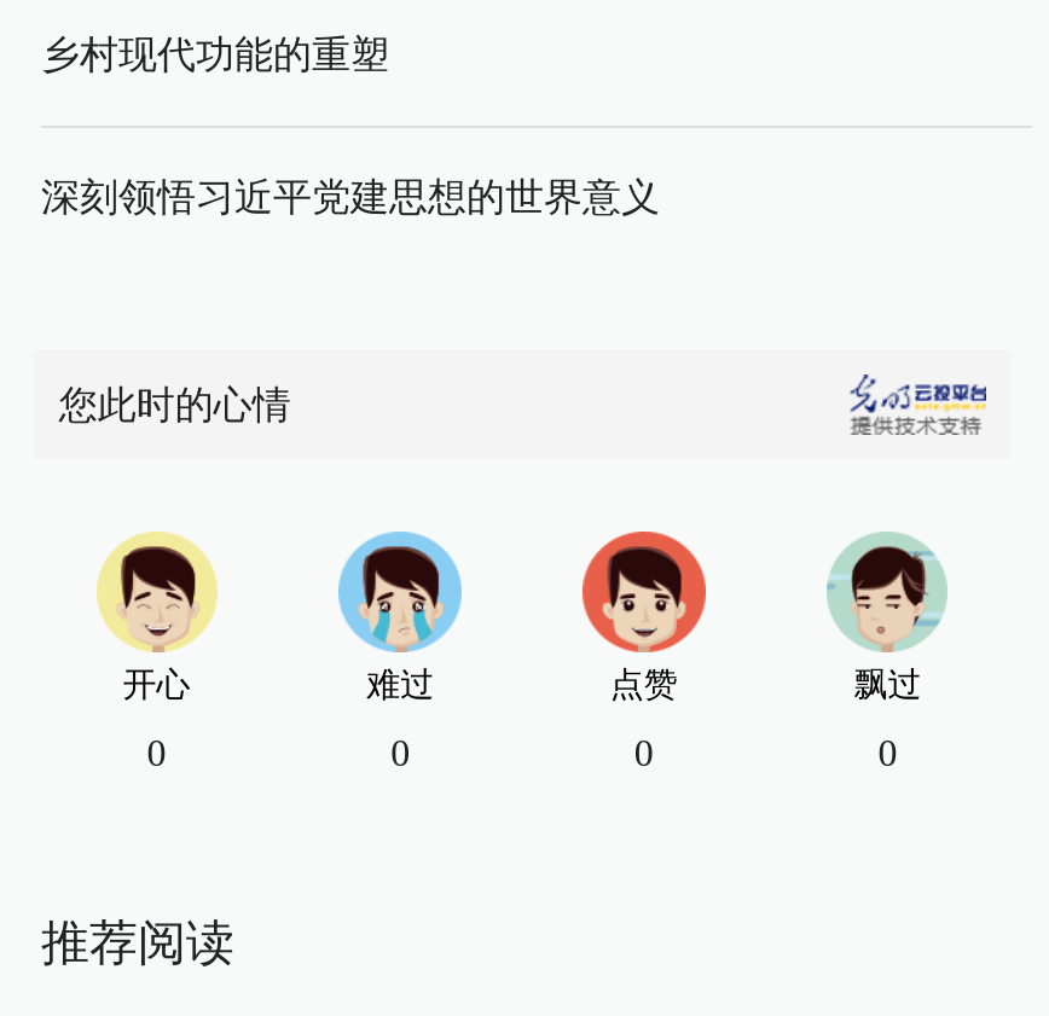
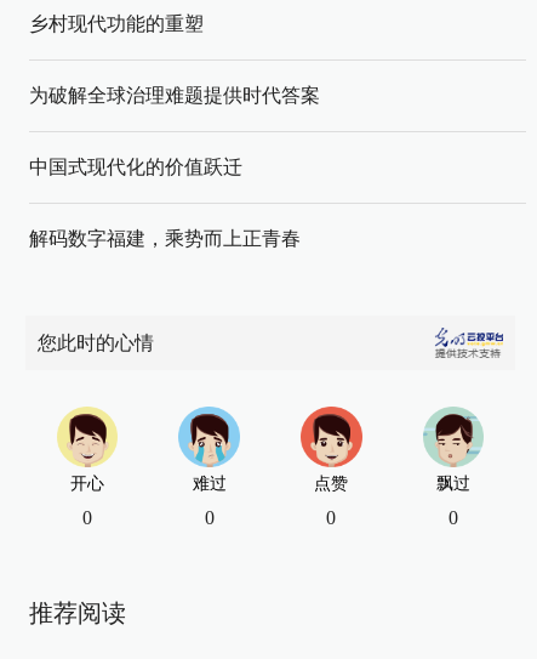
- 深刻领悟习近平党建思想的世界意义
+ 为破解全球治理难题提供时代答案
+ 中国式现代化的价值跃迁
+ 解码数字福建，乘势而上正青春
